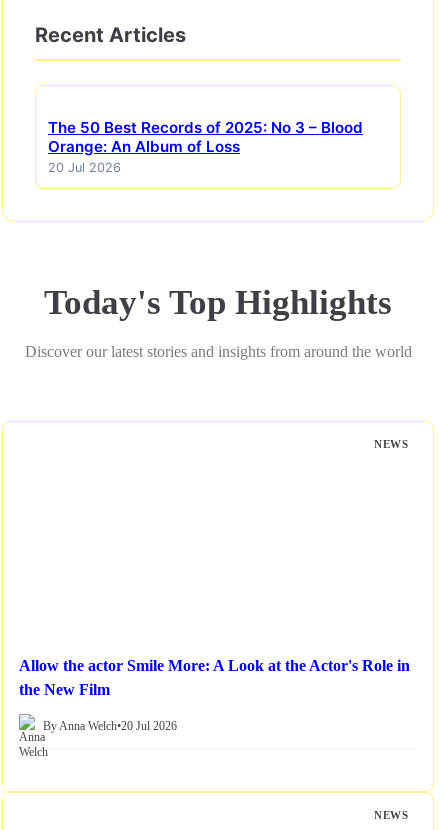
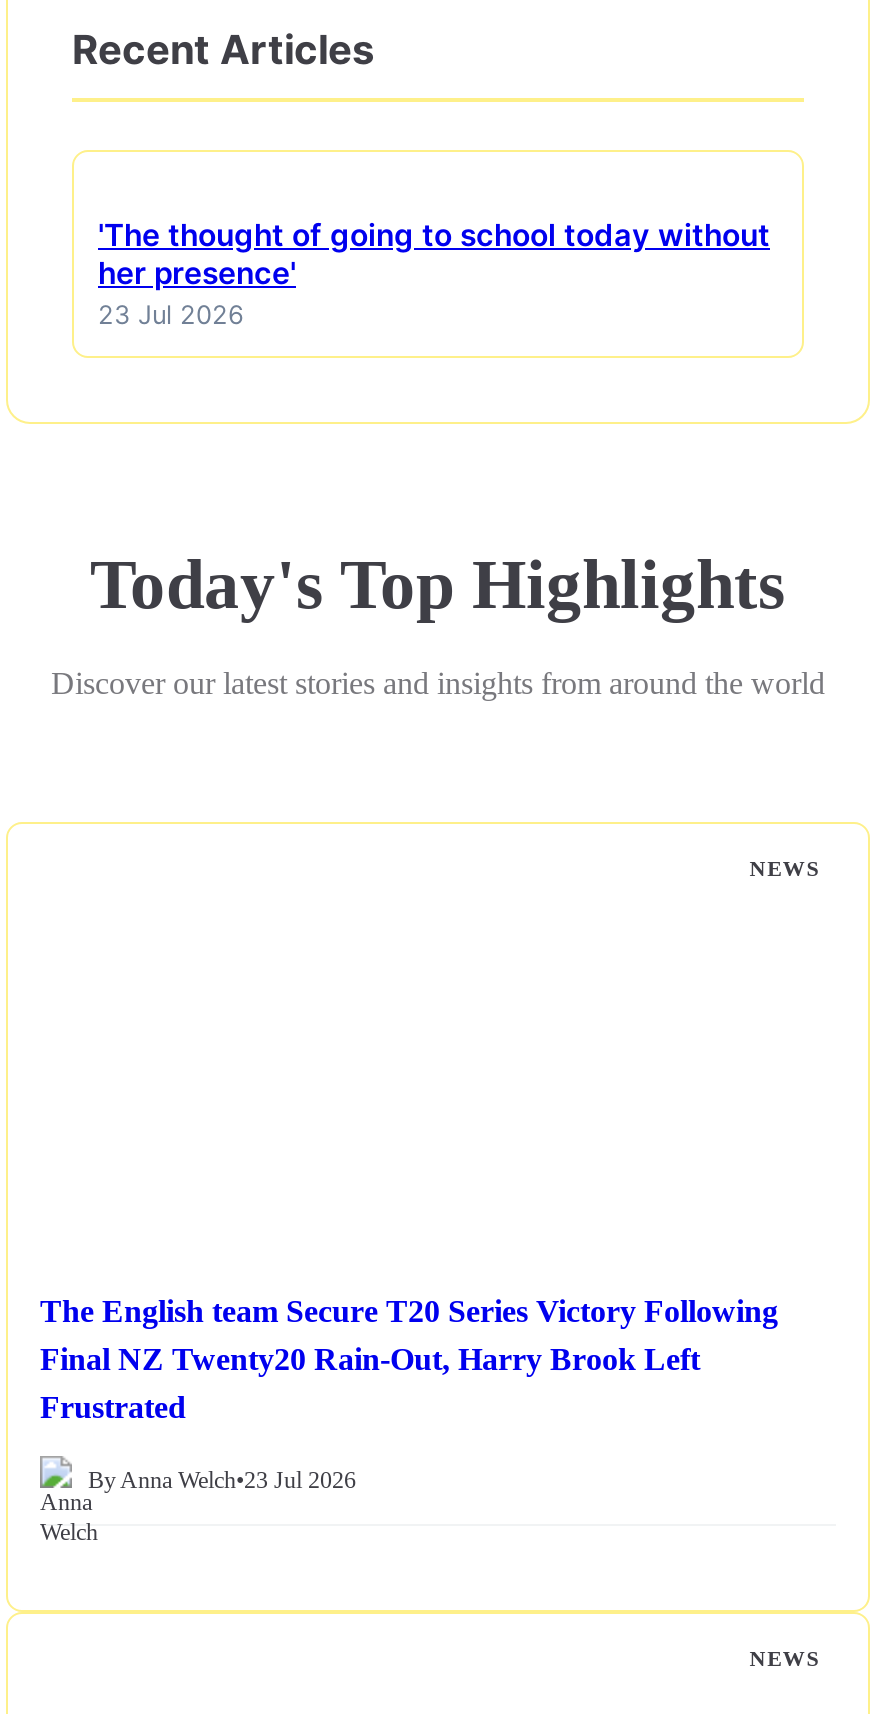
- The 50 Best Records of 2025: No 3 – Blood
- Orange: An Album of Loss
- 20 Jul 2026
+ 'The thought of going to school today without
+ her presence'
+ 23 Jul 2026

- Allow the actor Smile More: A Look at the Actor's Role in
- the New Film
+ The English team Secure T20 Series Victory Following
+ Final NZ Twenty20 Rain-Out, Harry Brook Left
+ Frustrated

- By Anna Welch•20 Jul 2026
+ By Anna Welch•23 Jul 2026
